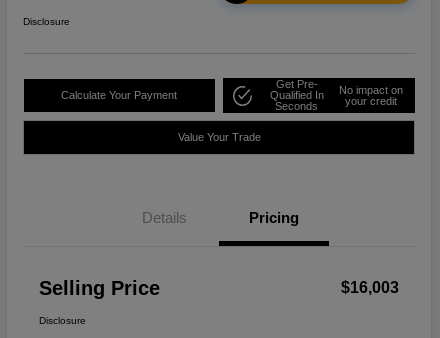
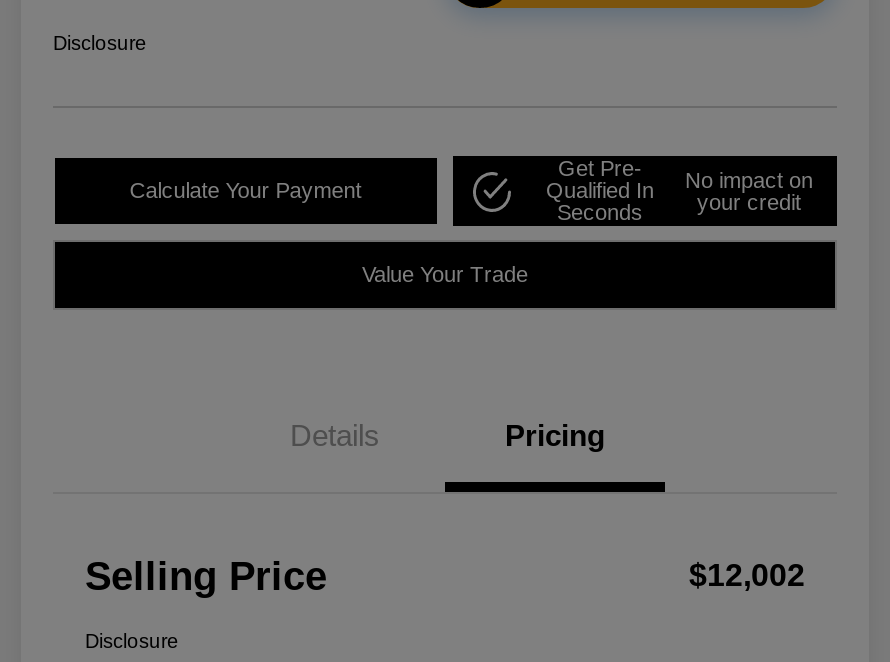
- $16,003
+ $12,002
